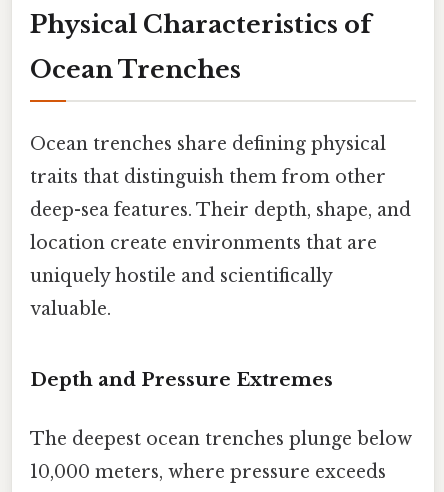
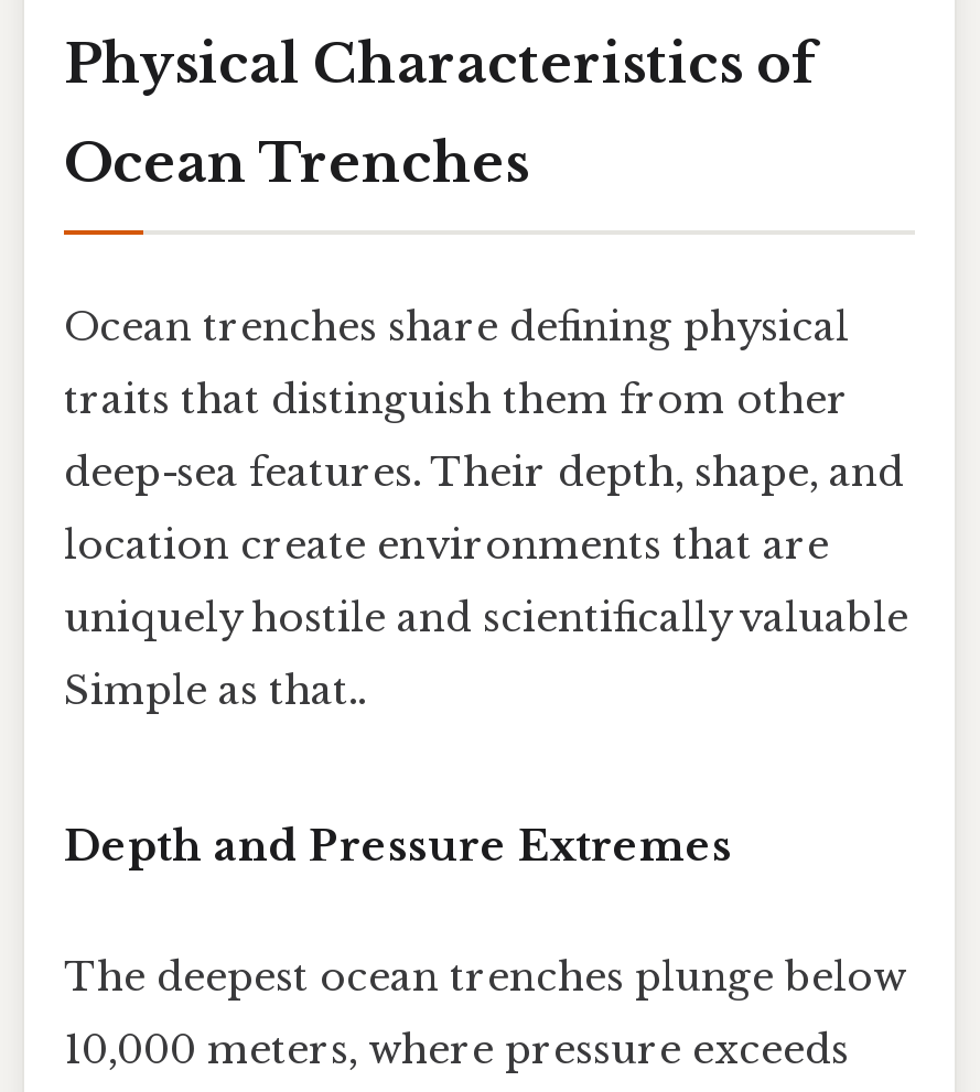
- uniquely hostile and scientifically
+ uniquely hostile and scientifically valuable

- valuable.
+ Simple as that..
